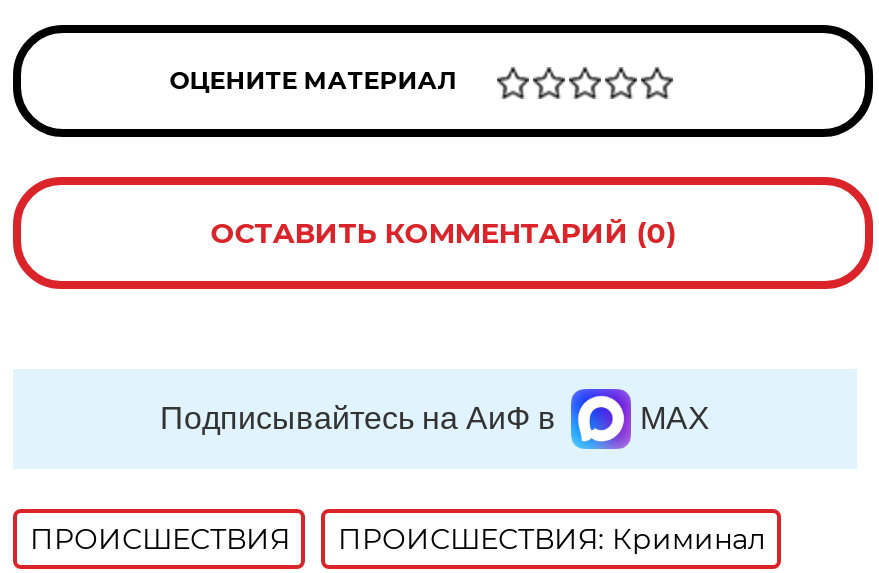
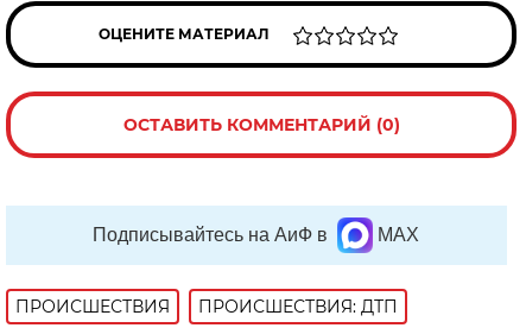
- ПРОИСШЕСТВИЯ: Криминал
+ ПРОИСШЕСТВИЯ: ДТП
